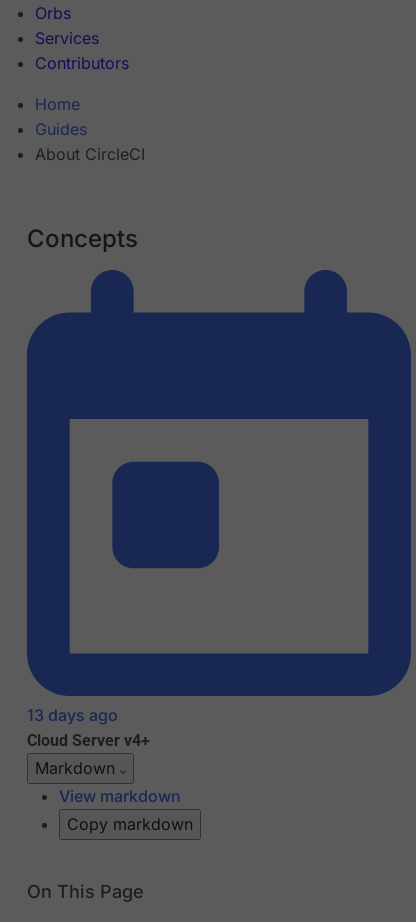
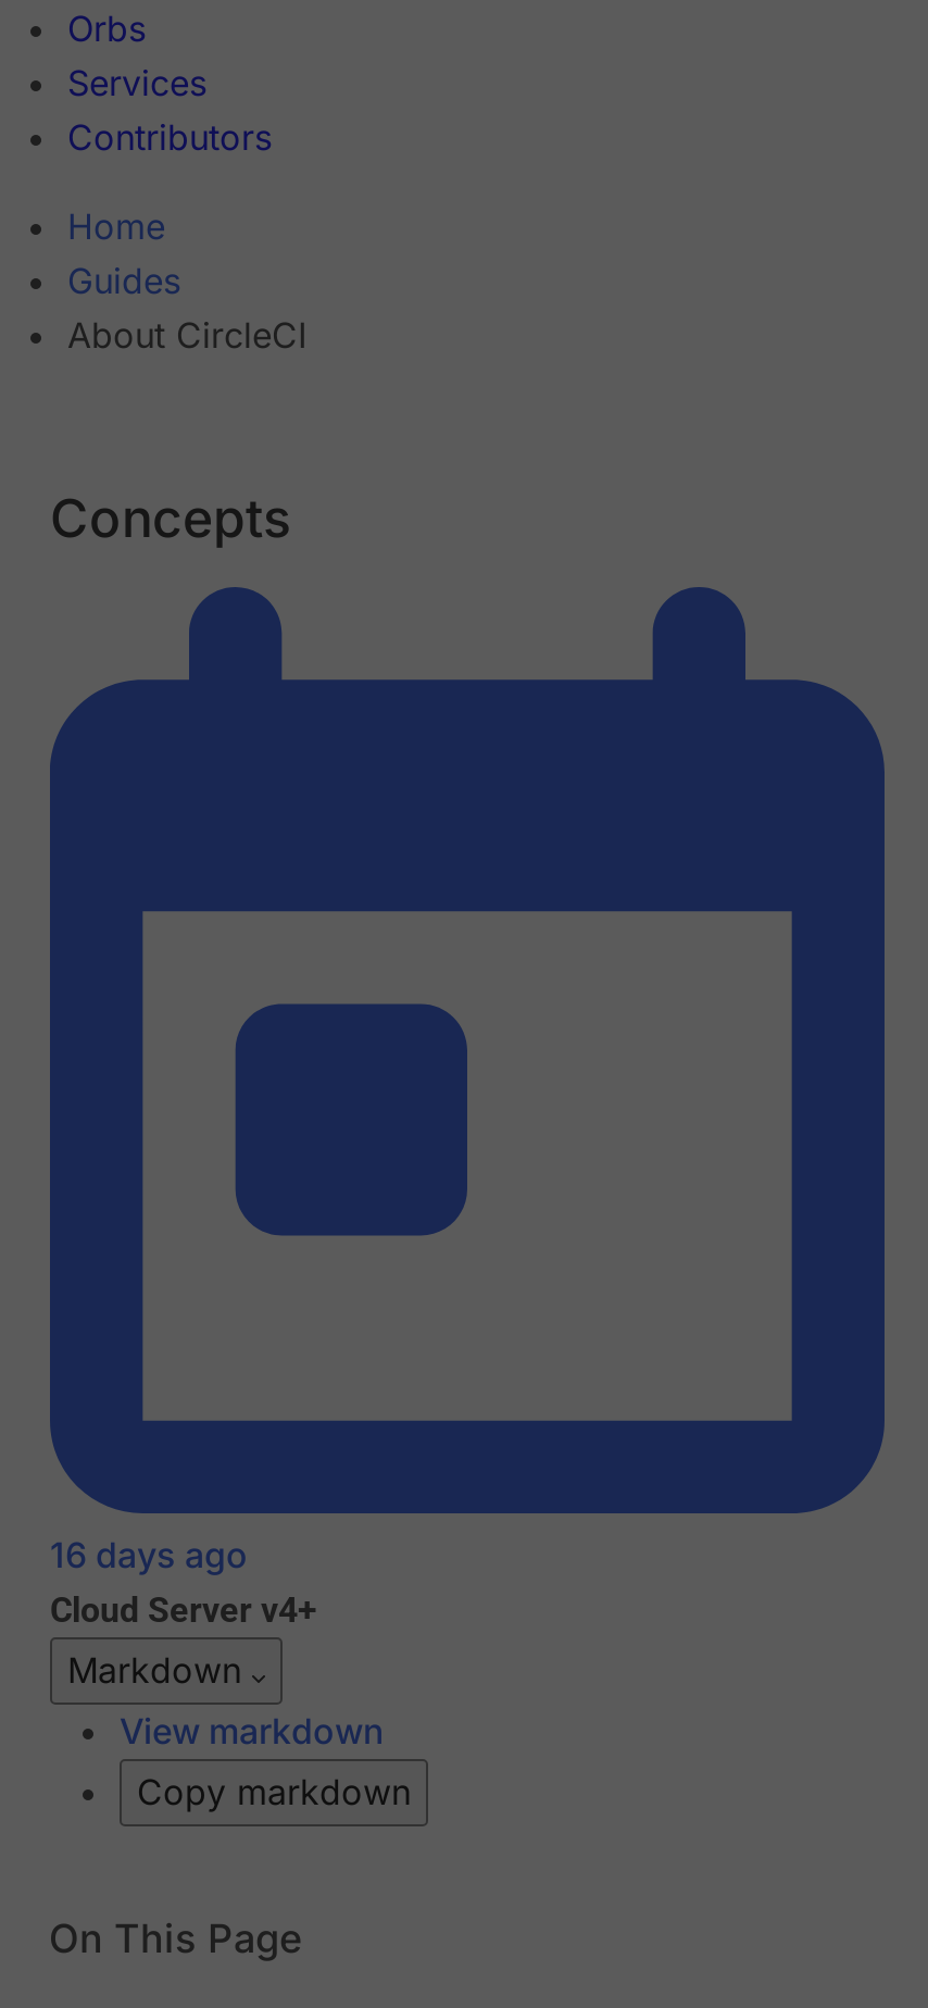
- 13 days ago
+ 16 days ago
